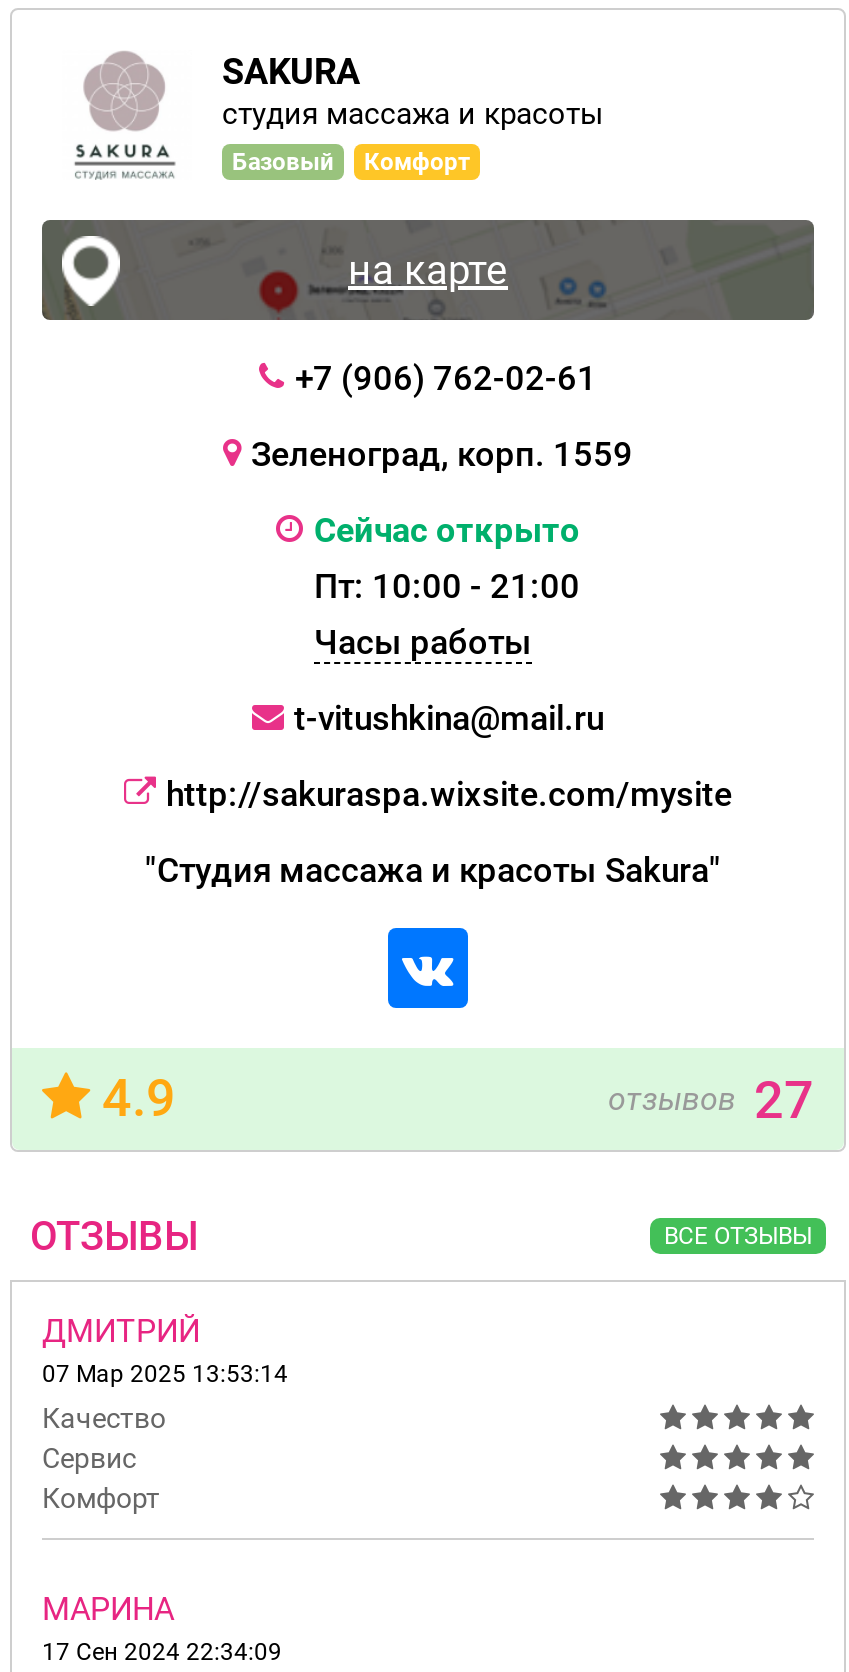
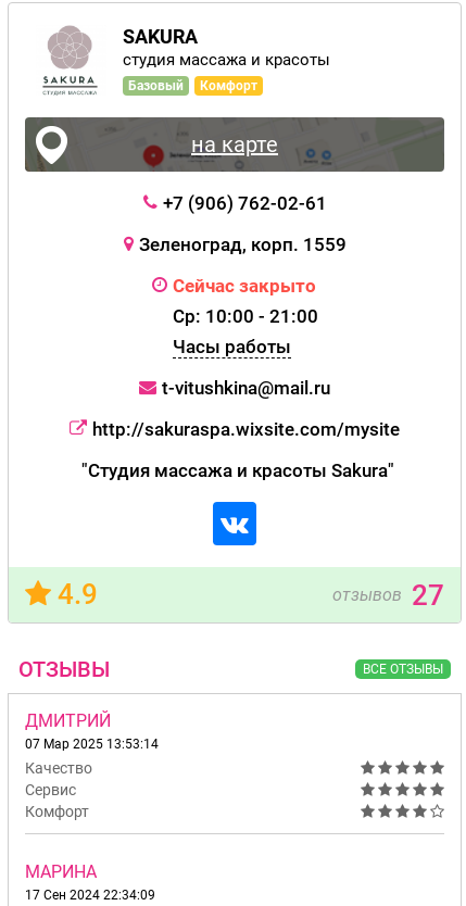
- Сейчас открыто
- Пт: 10:00 - 21:00
+ Сейчас закрыто
+ Ср: 10:00 - 21:00
